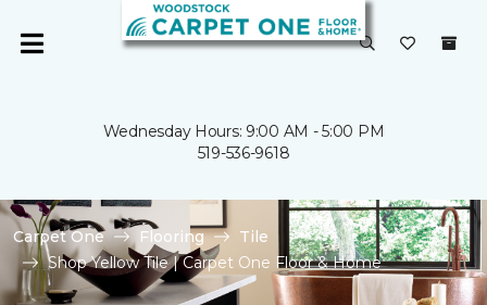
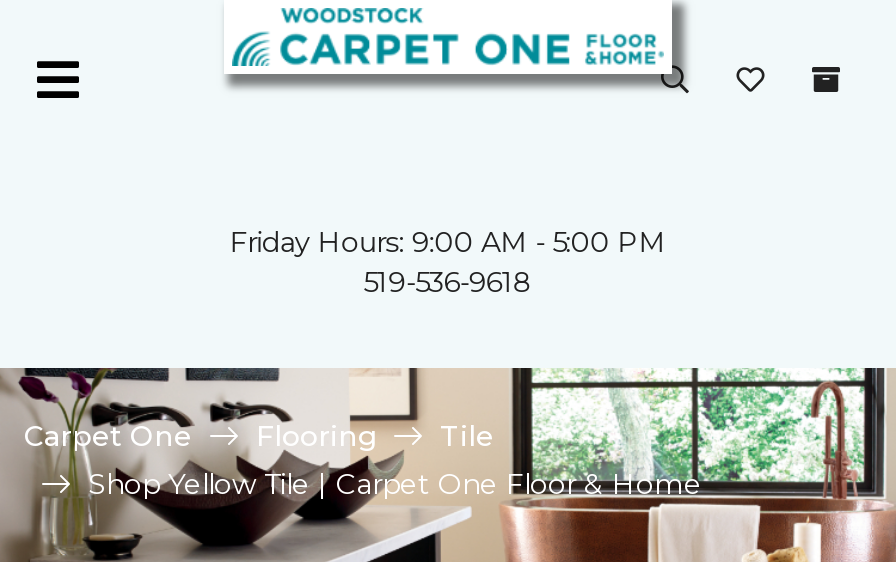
- Wednesday Hours: 9:00 AM - 5:00 PM
+ Friday Hours: 9:00 AM - 5:00 PM
